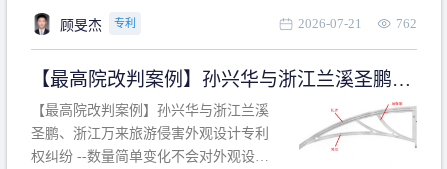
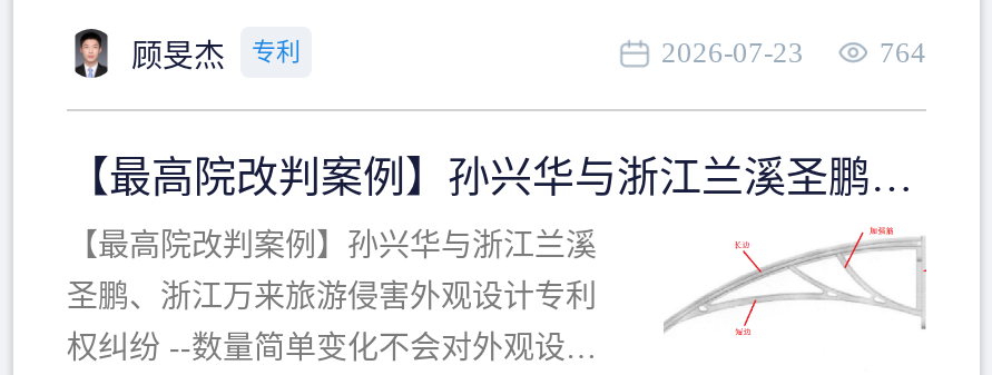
- 2026-07-21
+ 2026-07-23

- 762
+ 764
